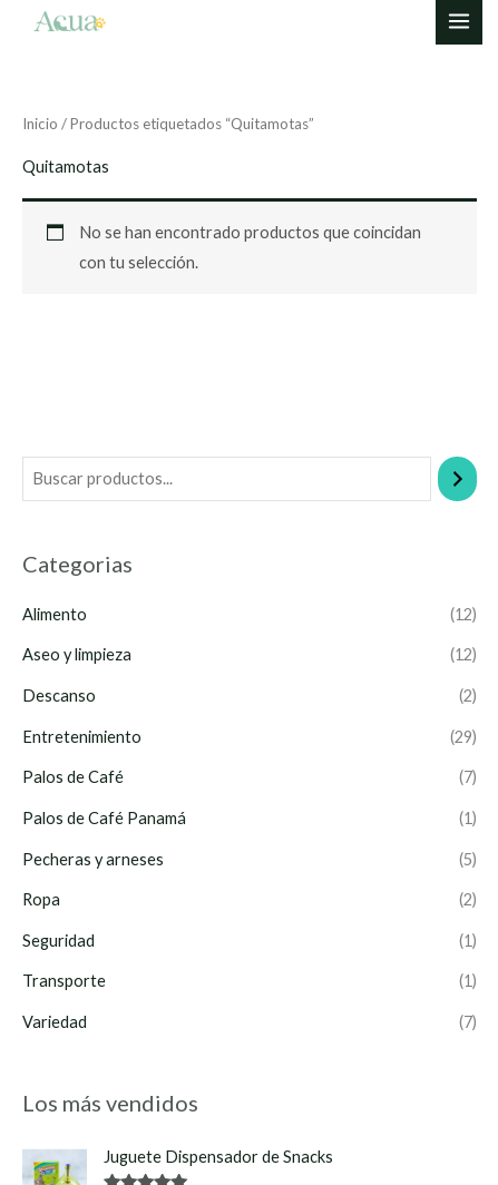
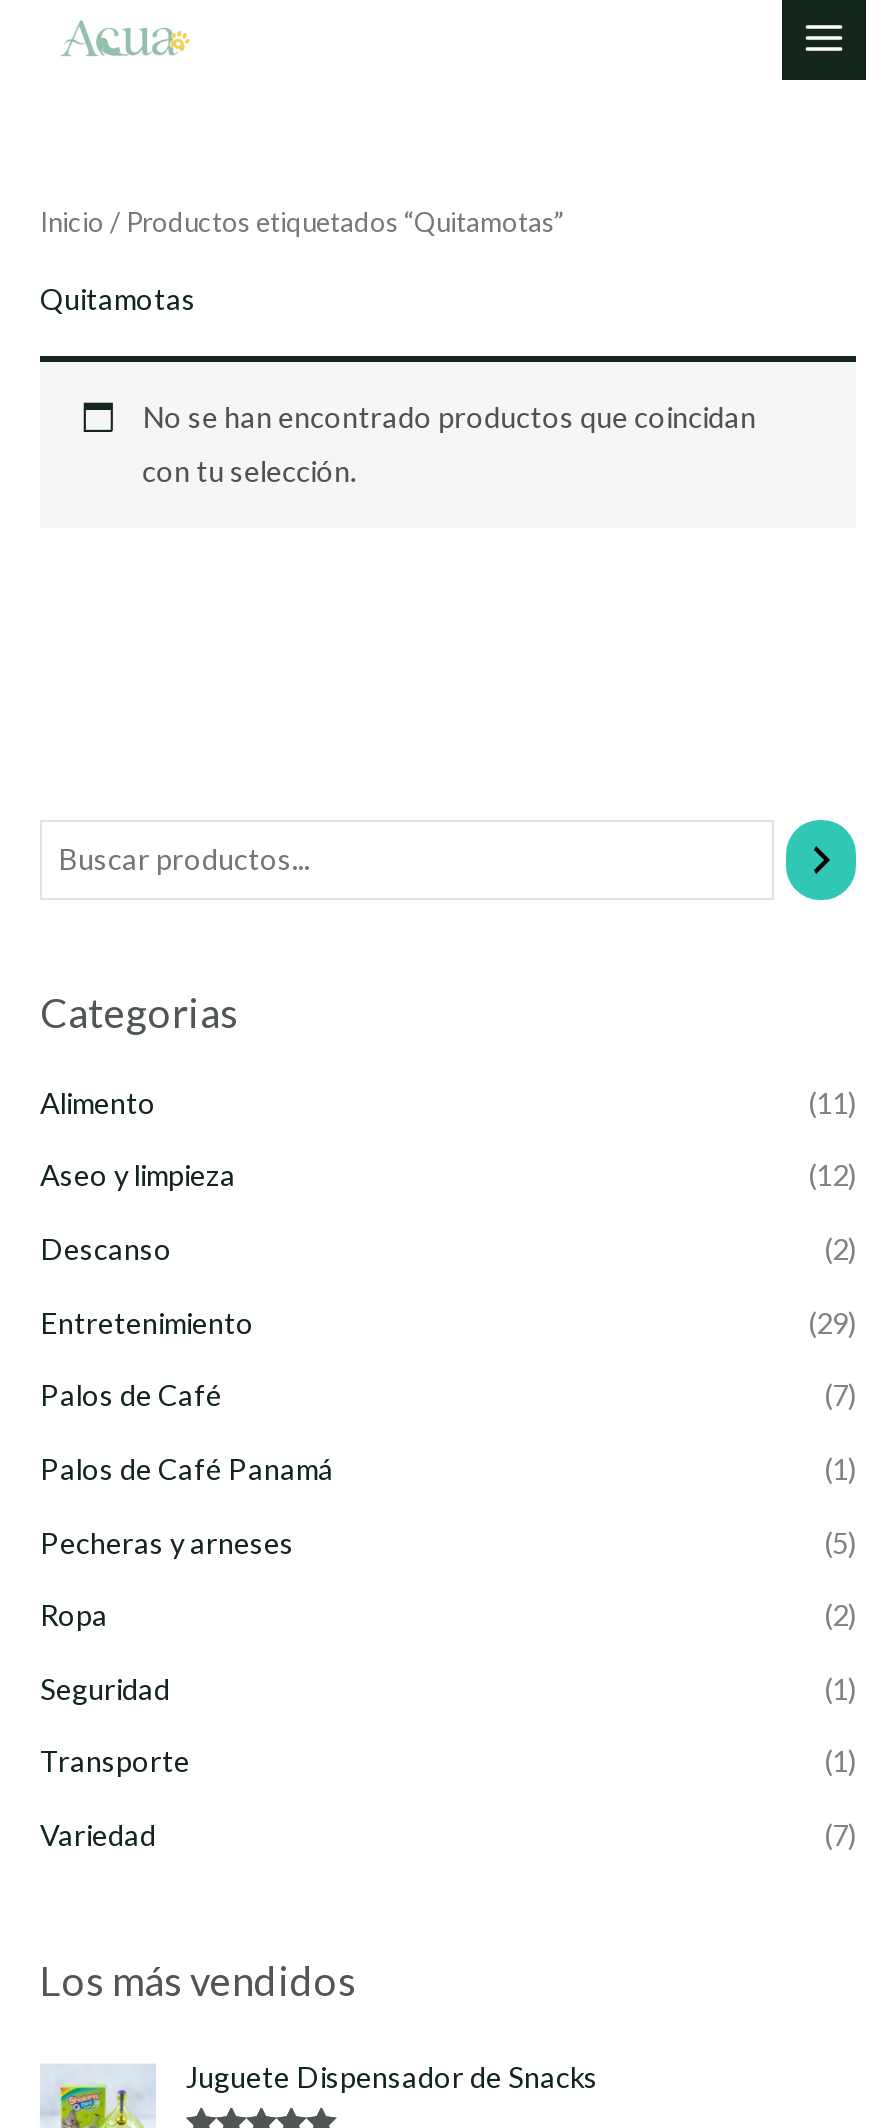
- (12)
+ (11)
